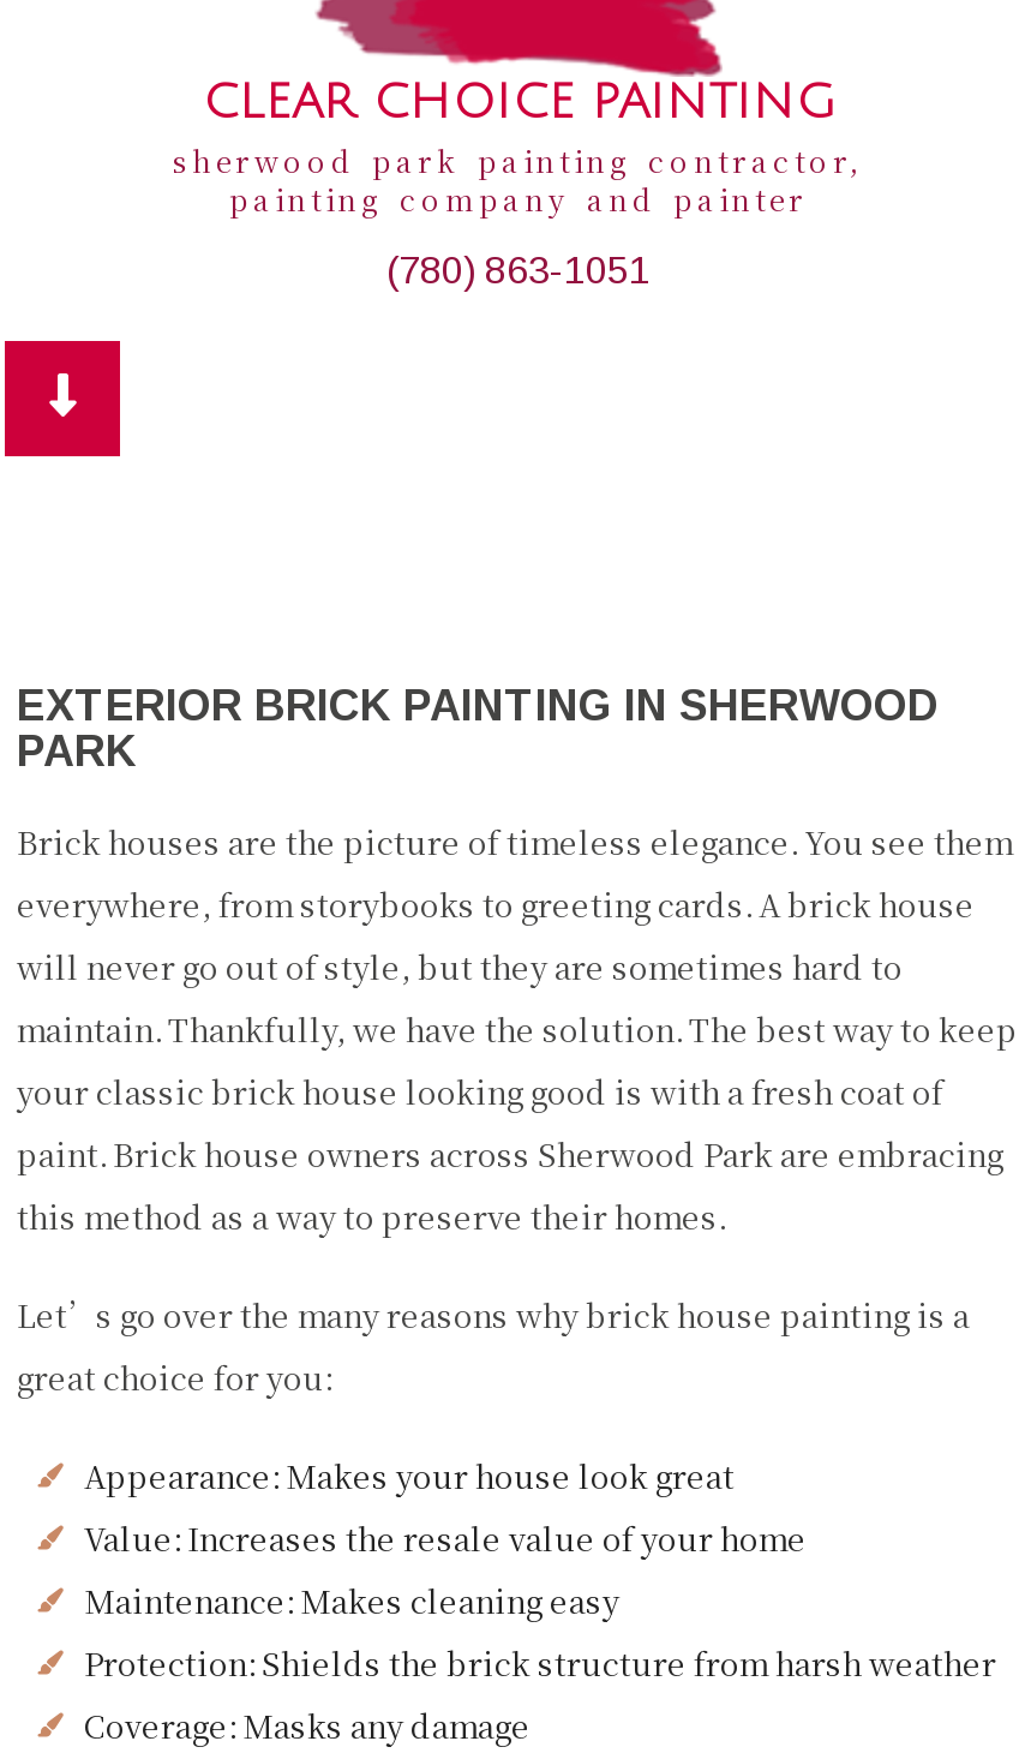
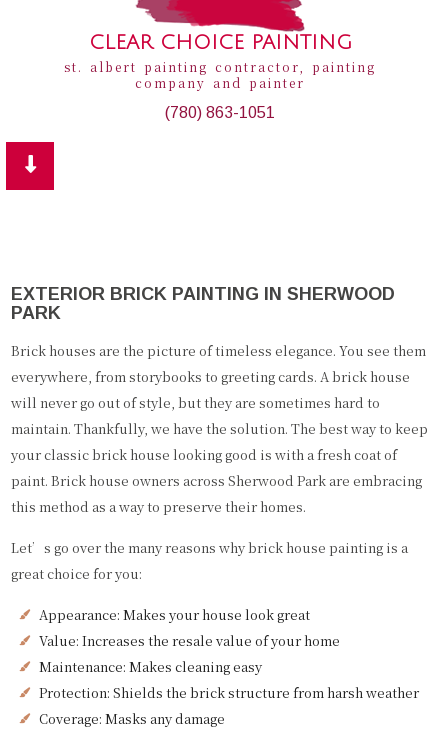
- sherwood park painting contractor,
- painting company and painter
+ st. albert painting contractor, painting
+ company and painter
